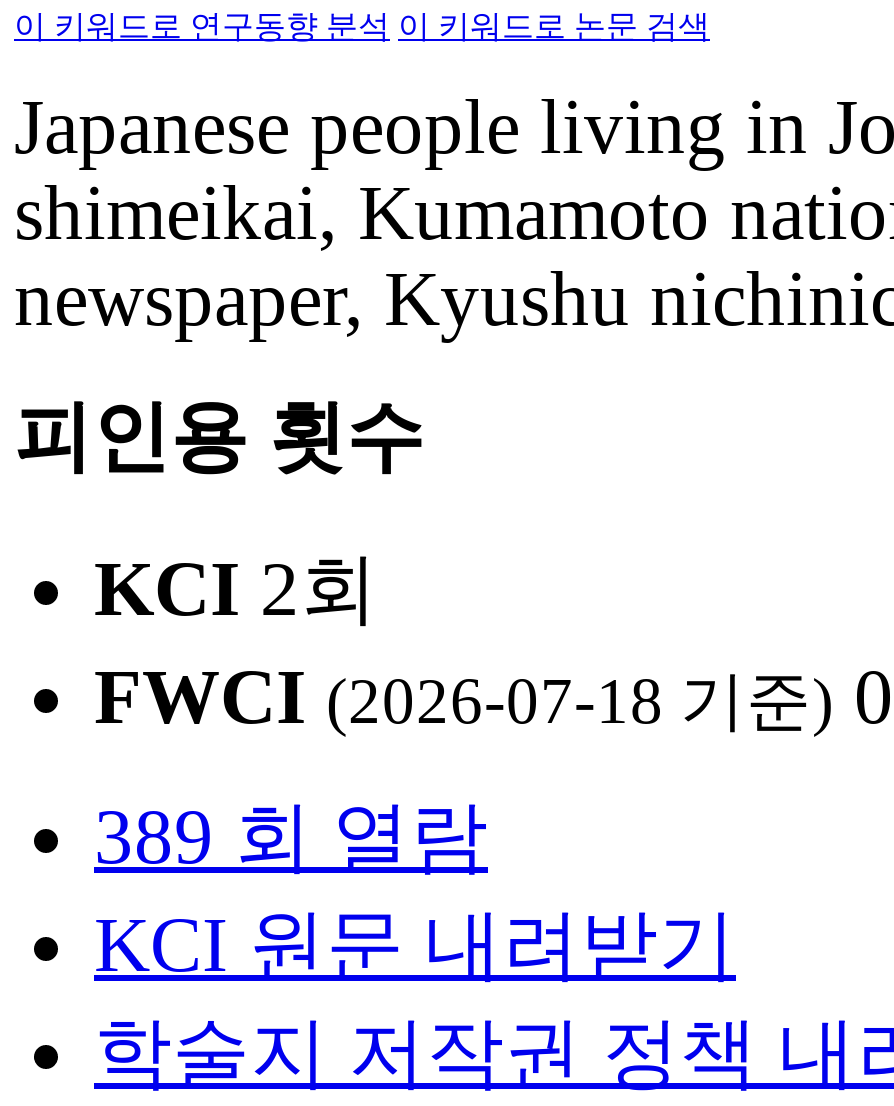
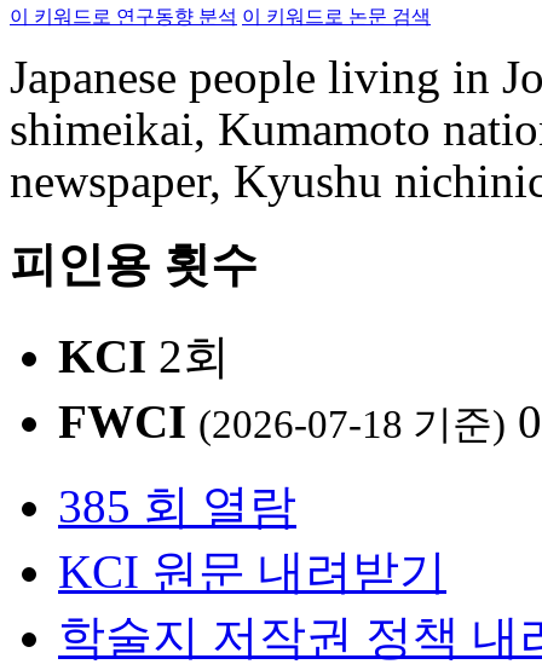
- 389 회 열람
+ 385 회 열람
